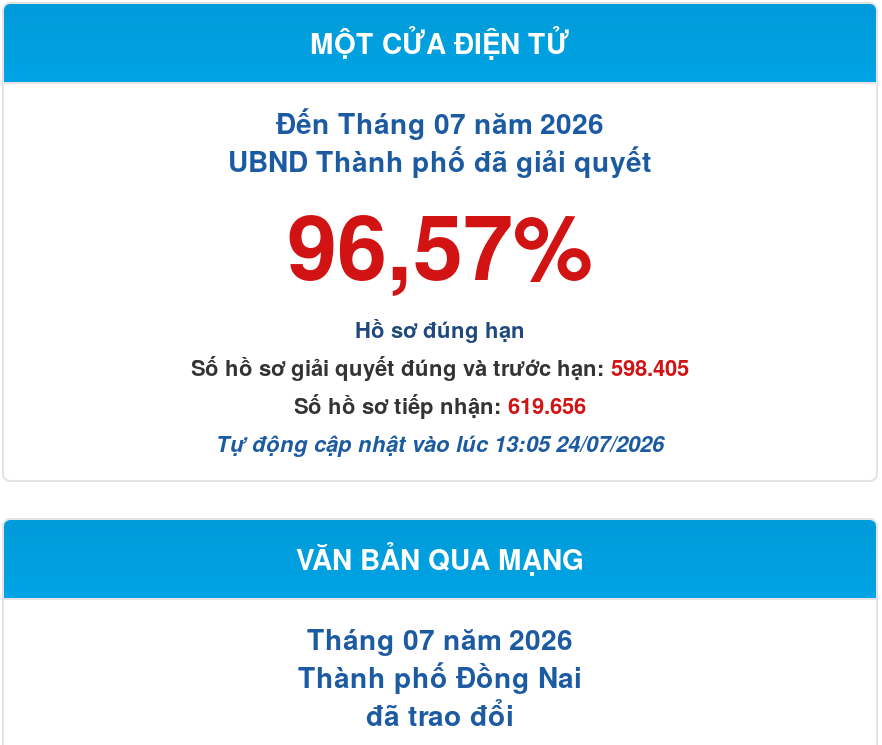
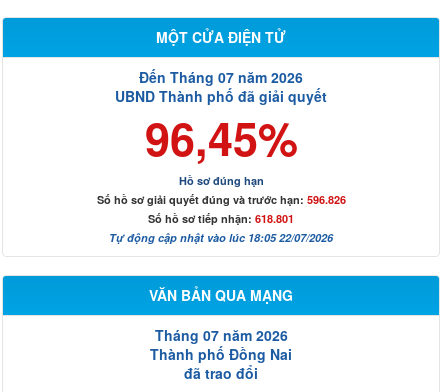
- 96,57%
+ 96,45%

- Số hồ sơ giải quyết đúng và trước hạn: 598.405
+ Số hồ sơ giải quyết đúng và trước hạn: 596.826

- Số hồ sơ tiếp nhận: 619.656
+ Số hồ sơ tiếp nhận: 618.801

- Tự động cập nhật vào lúc 13:05 24/07/2026
+ Tự động cập nhật vào lúc 18:05 22/07/2026
